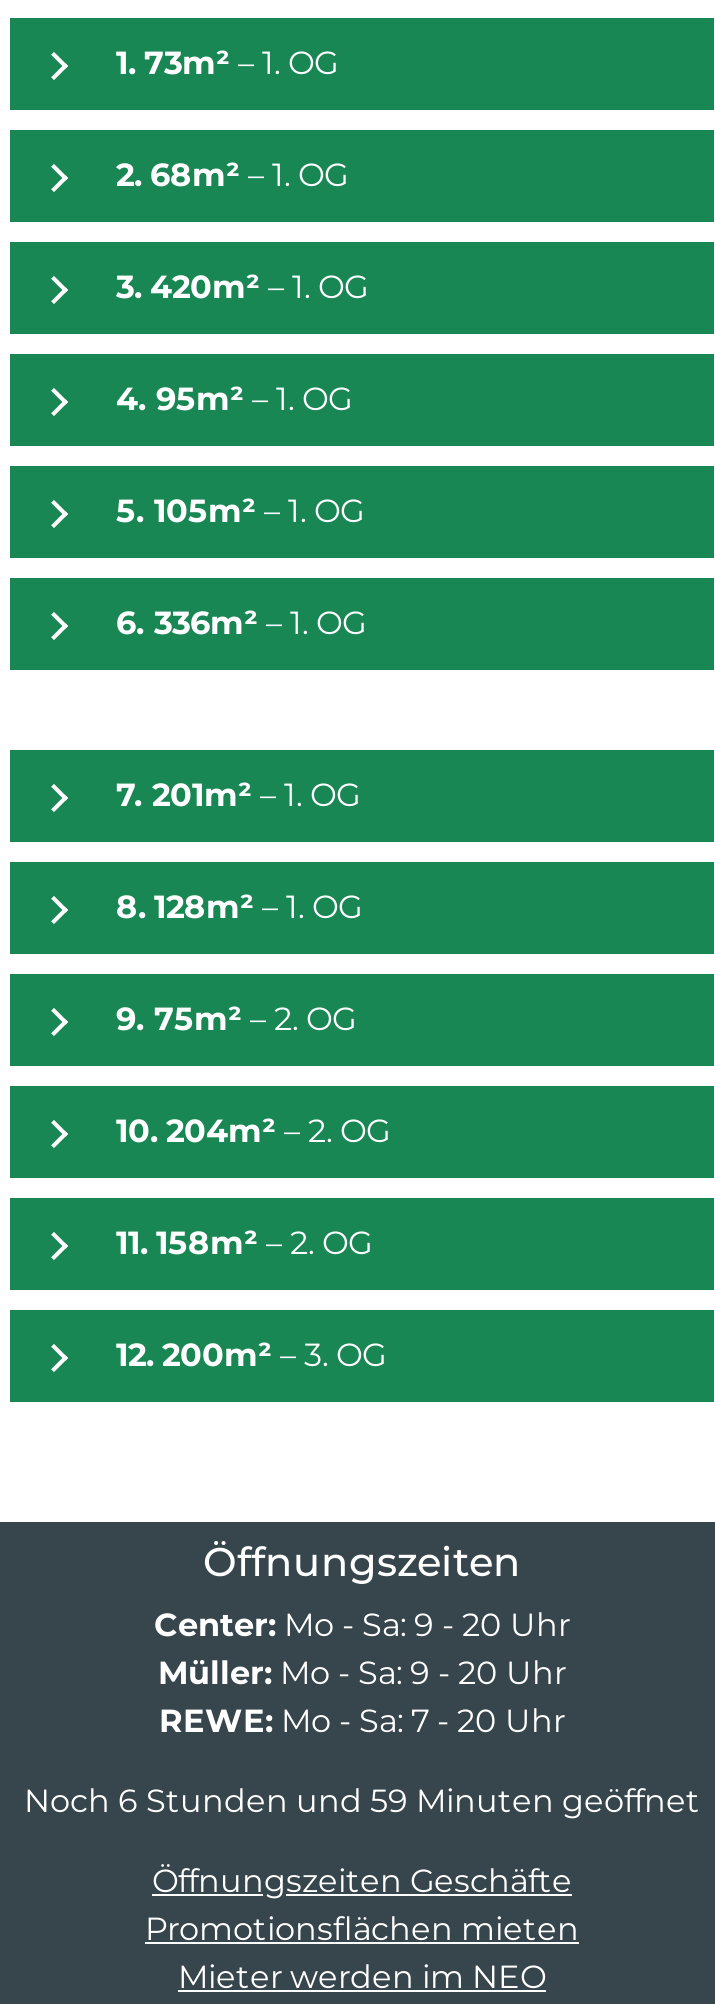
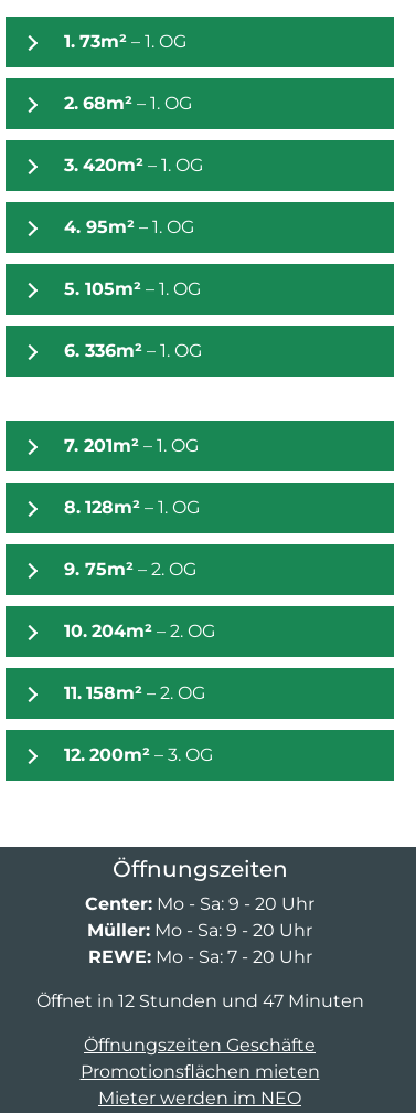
- Noch 6 Stunden und 59 Minuten geöffnet
+ Öffnet in 12 Stunden und 47 Minuten
